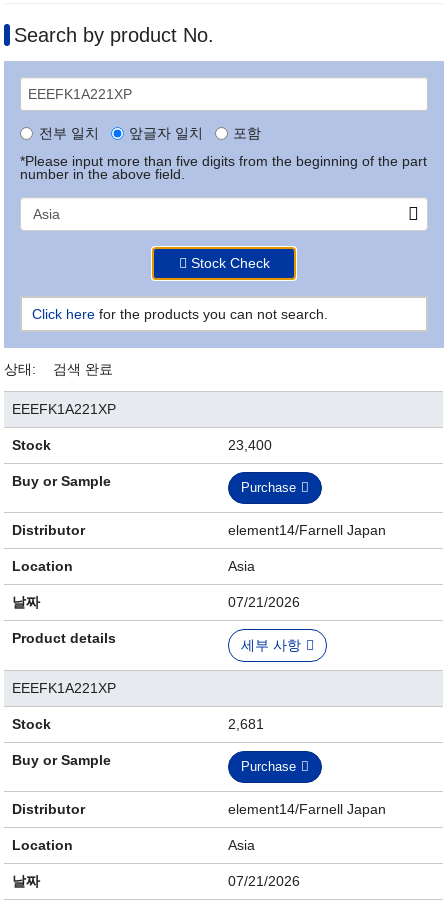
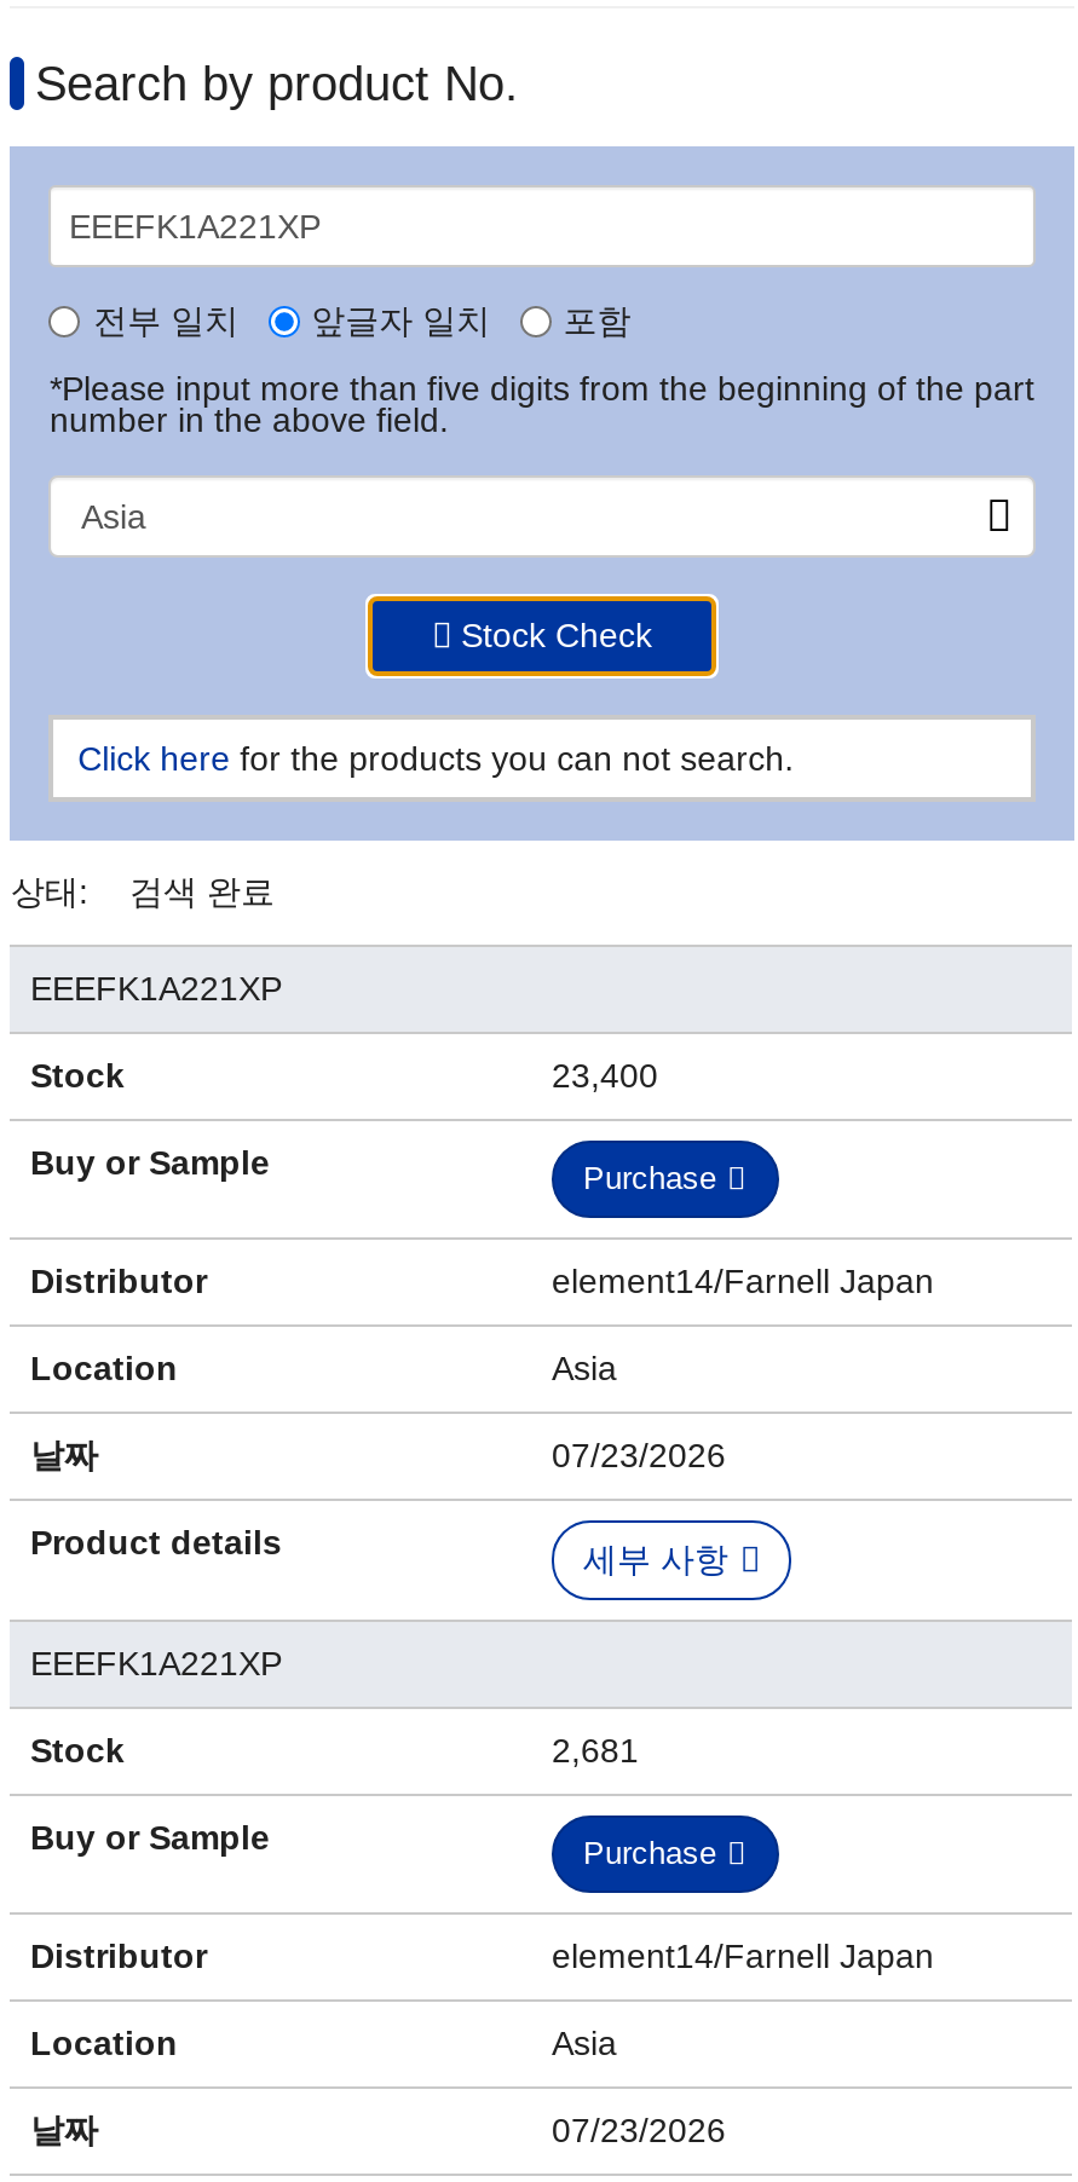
- 07/21/2026
+ 07/23/2026

- 07/21/2026
+ 07/23/2026
